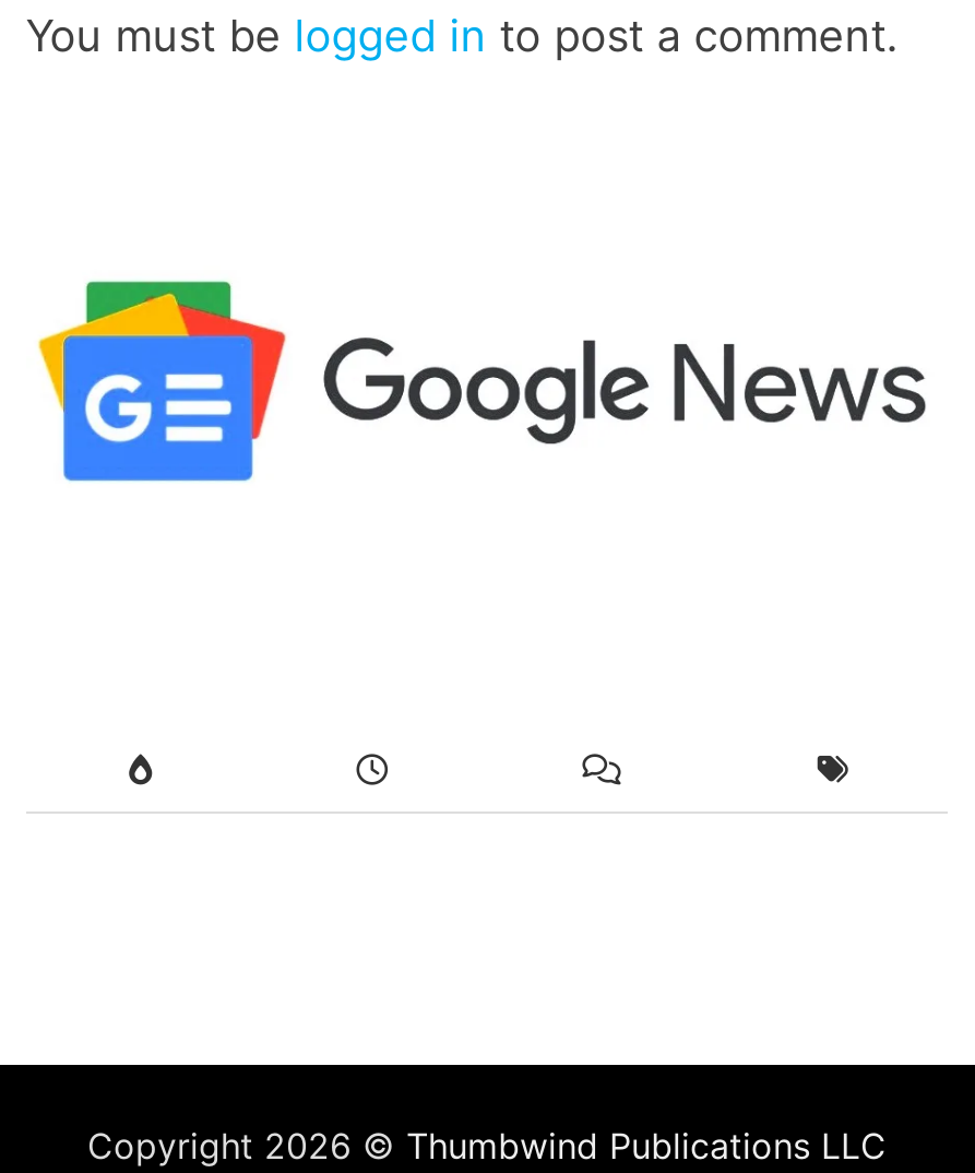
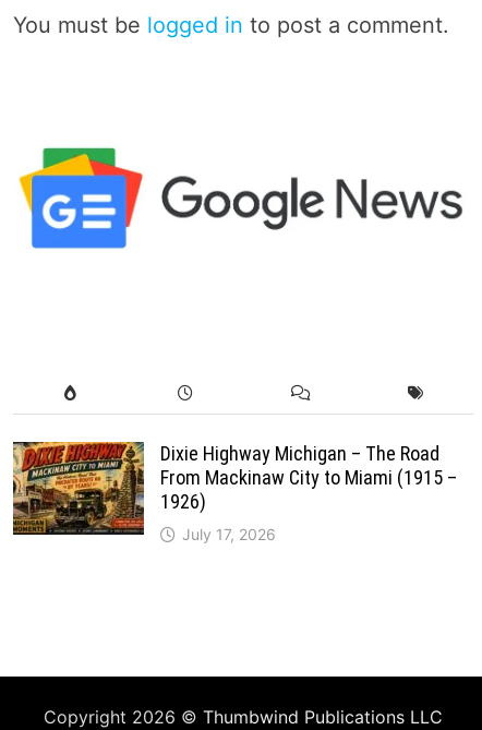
+ [image]
+ Dixie Highway Michigan – The Road
+ From Mackinaw City to Miami (1915 –
+ 1926)
+ July 17, 2026
